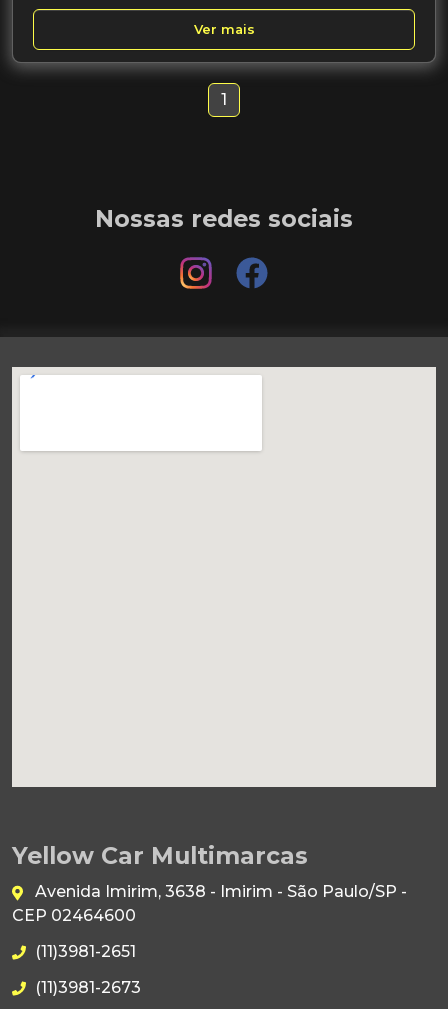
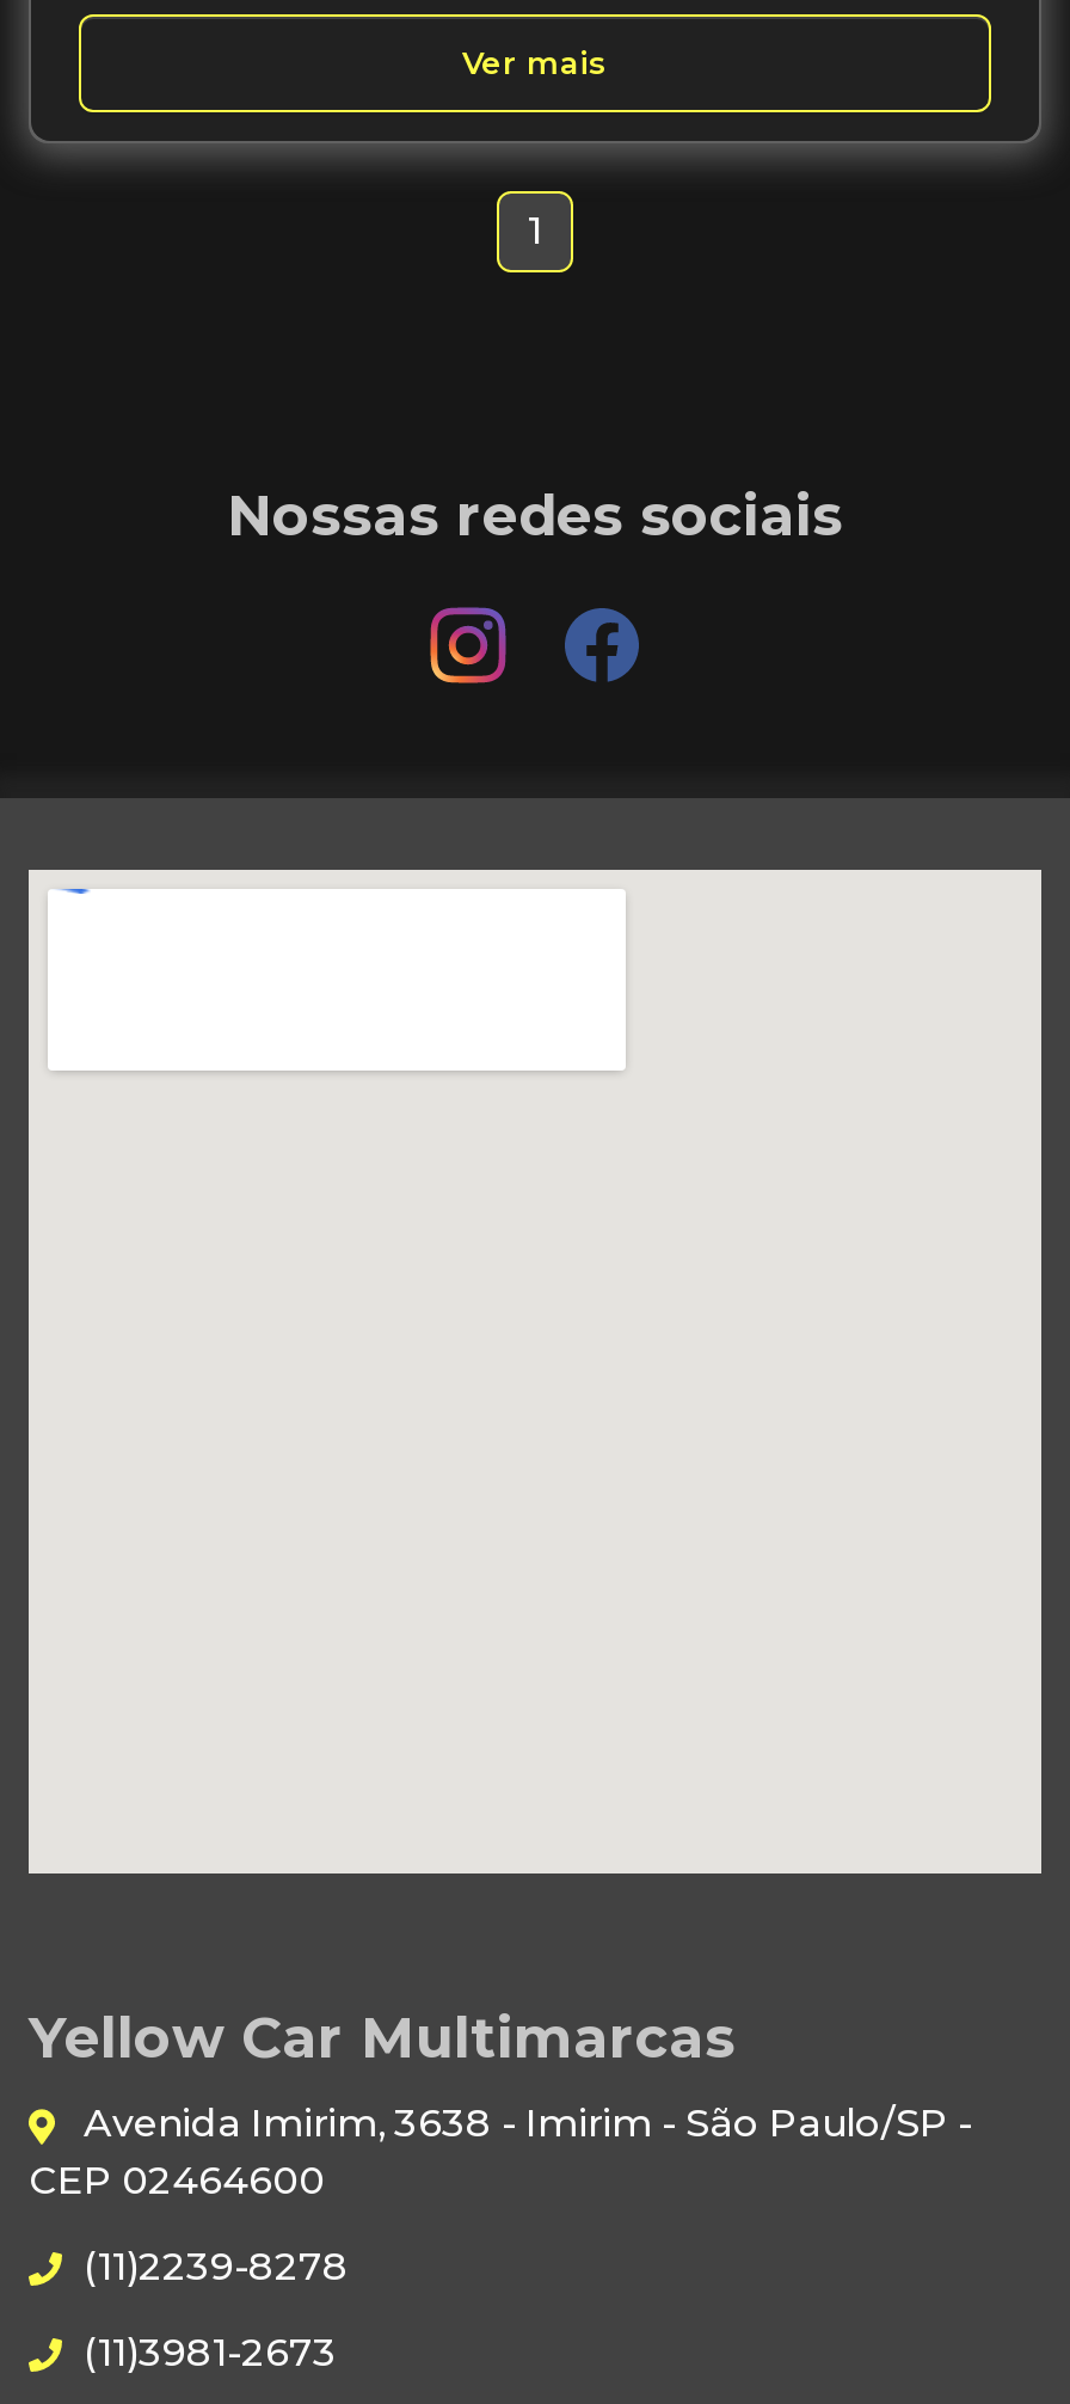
- (11)3981-2651
+ (11)2239-8278
